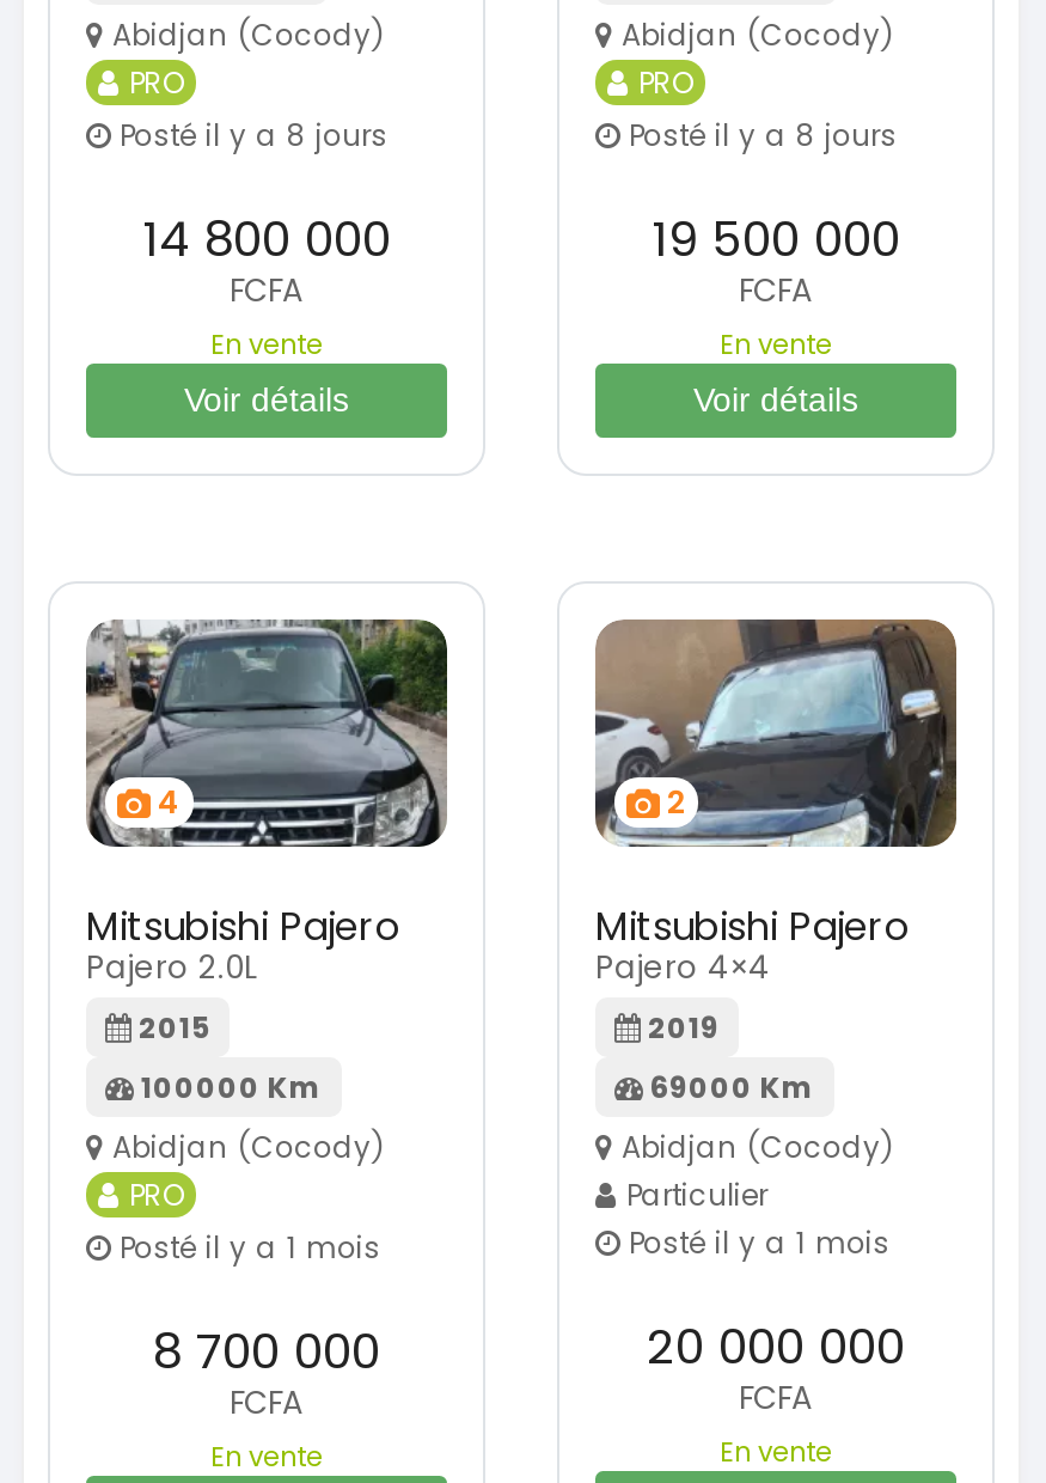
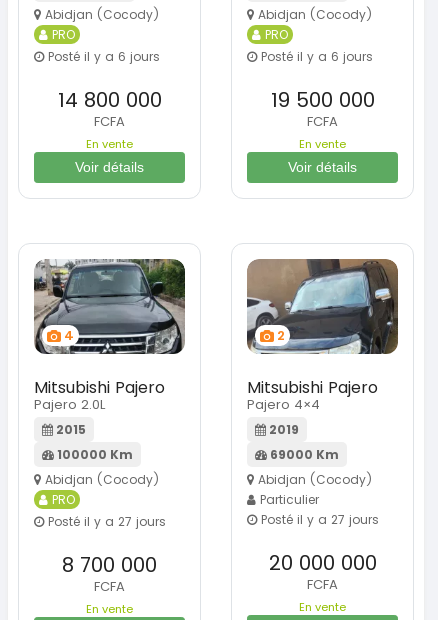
- Posté il y a 8 jours
+ Posté il y a 6 jours

- Posté il y a 8 jours
+ Posté il y a 6 jours

- Posté il y a 1 mois
+ Posté il y a 27 jours

- Posté il y a 1 mois
+ Posté il y a 27 jours
